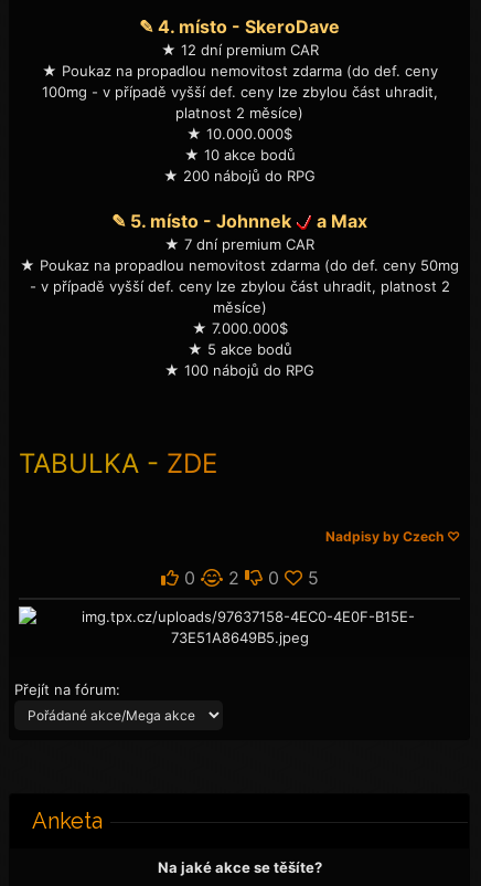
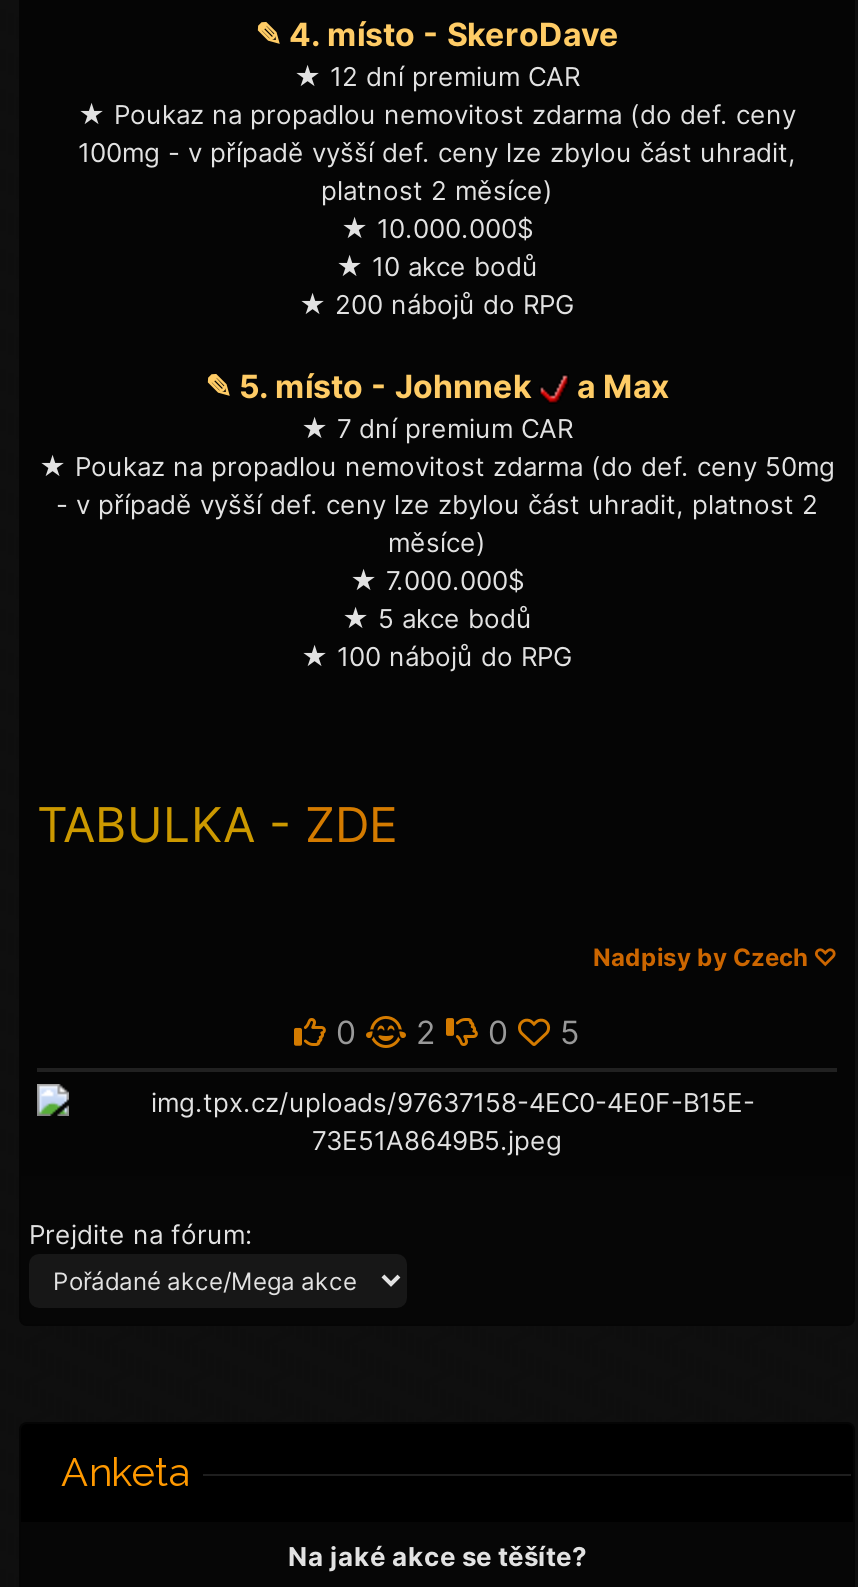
- Přejít na fórum:
+ Prejdite na fórum:
